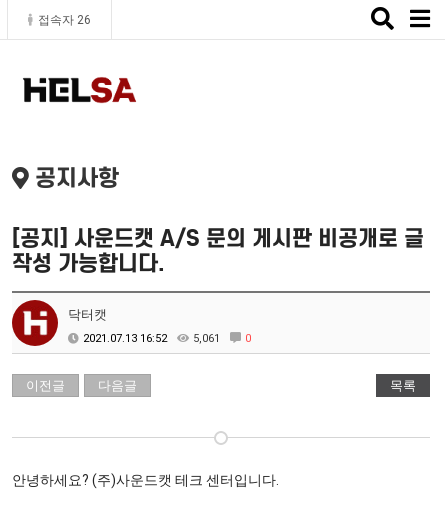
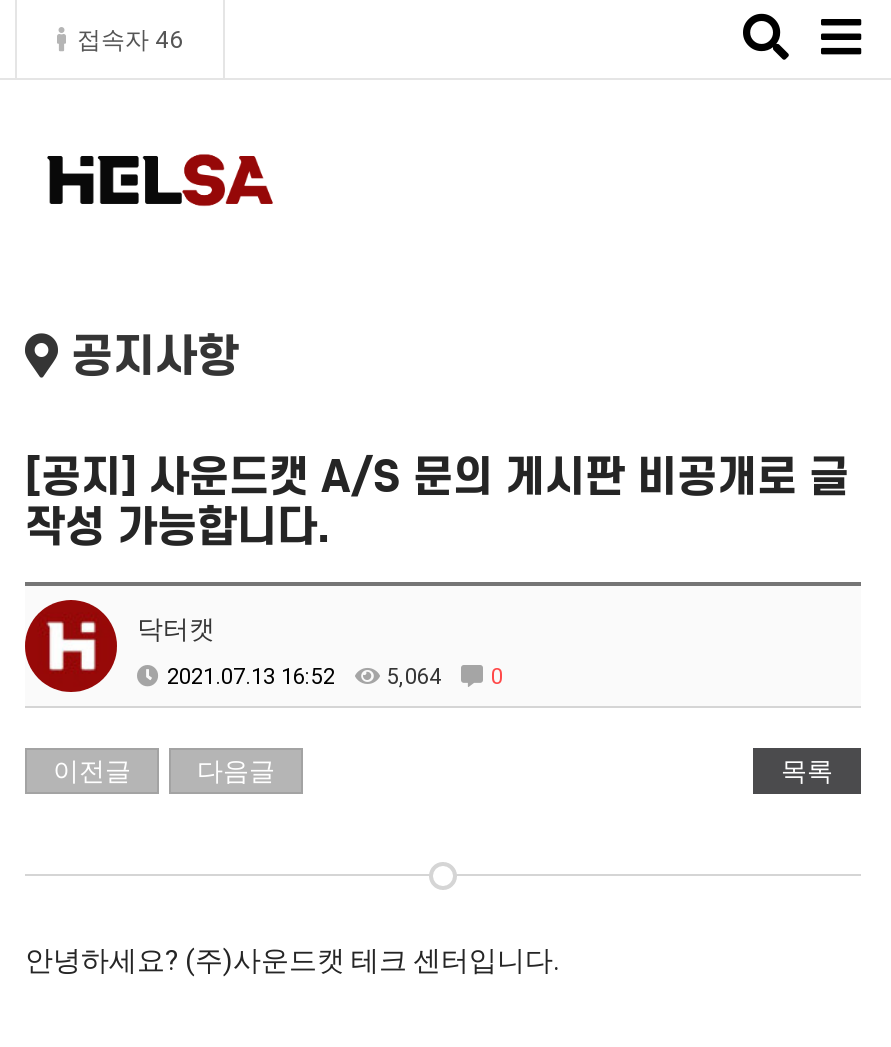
- 접속자 26
+ 접속자 46

- 2021.07.13 16:52 5,061 0
+ 2021.07.13 16:52 5,064 0
